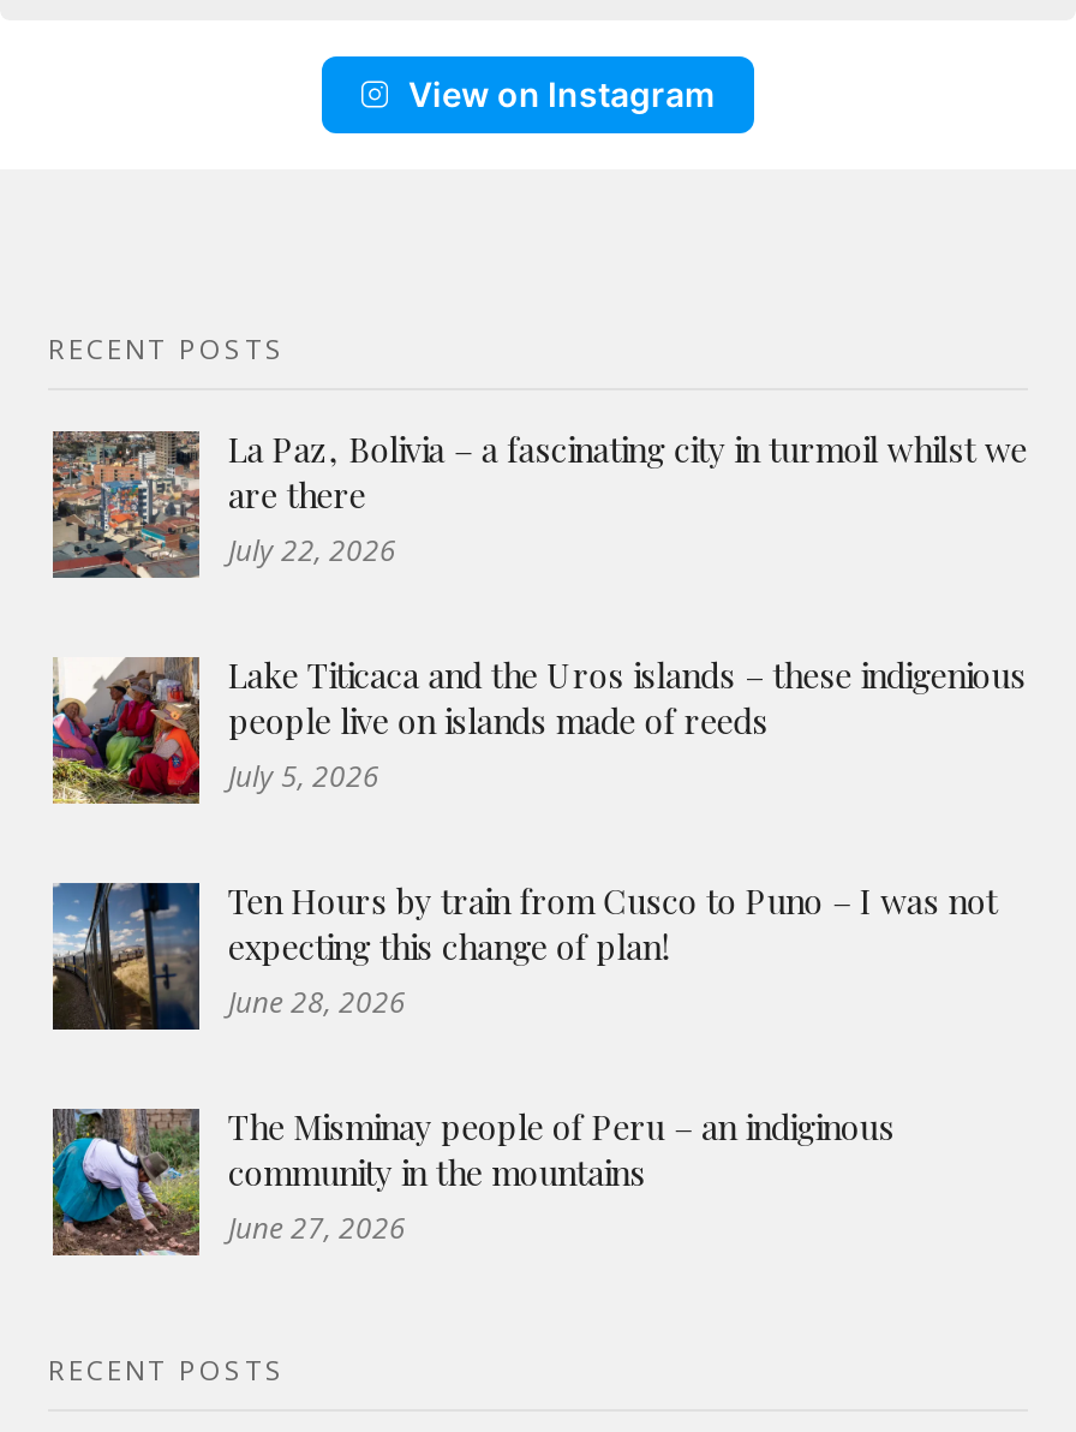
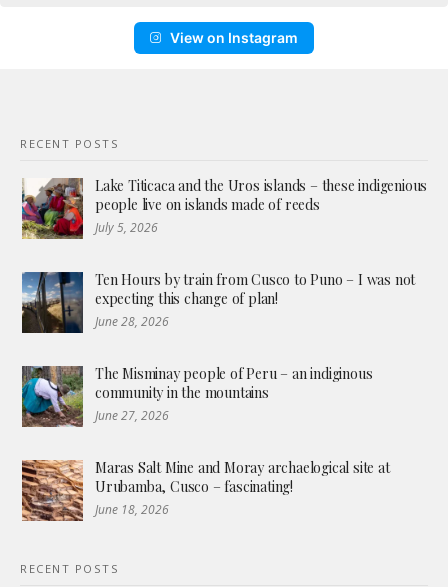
- [image]
- La Paz, Bolivia – a fascinating city in turmoil whilst we
- are there
- July 22, 2026

moved up: [image] | Lake Titicaca and the Uros islands – these indigenious | people live on islands made of reeds | ... | community in the mountains | June 27, 2026

+ [image]
+ Maras Salt Mine and Moray archaelogical site at
+ Urubamba, Cusco – fascinating!
+ June 18, 2026
